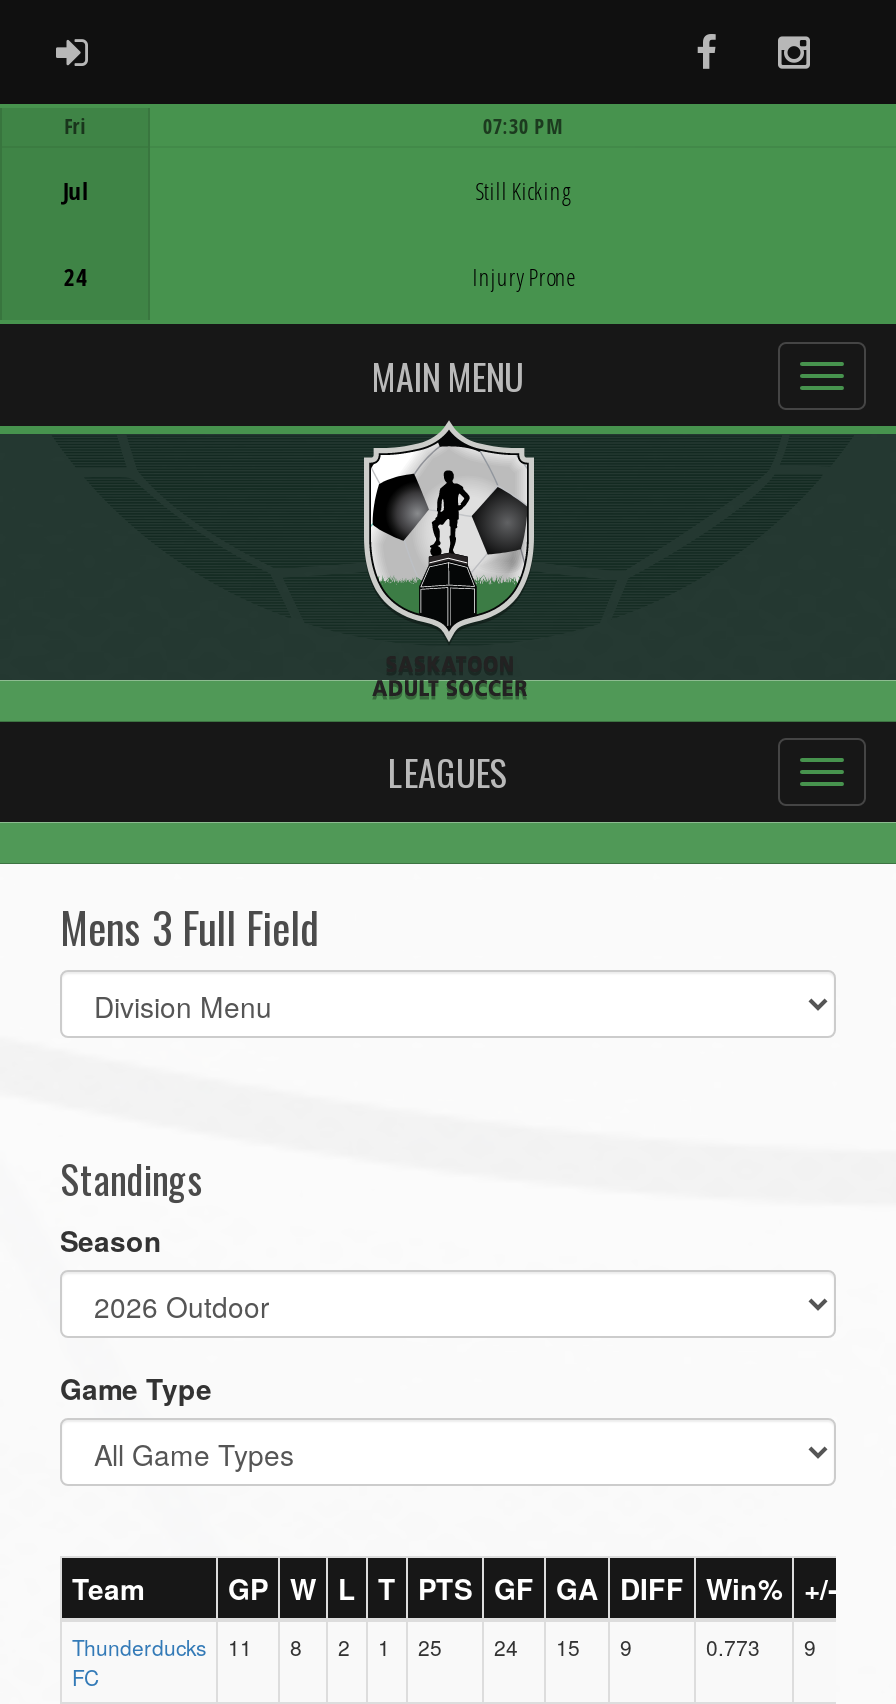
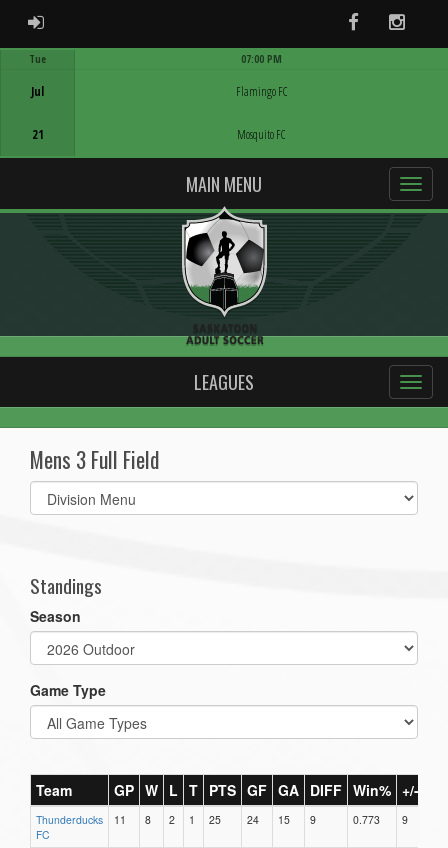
- Fri
+ Tue

- 07:30 PM
+ 07:00 PM

- Still Kicking
+ Flamingo FC

- 24
+ 21

- Injury Prone
+ Mosquito FC
